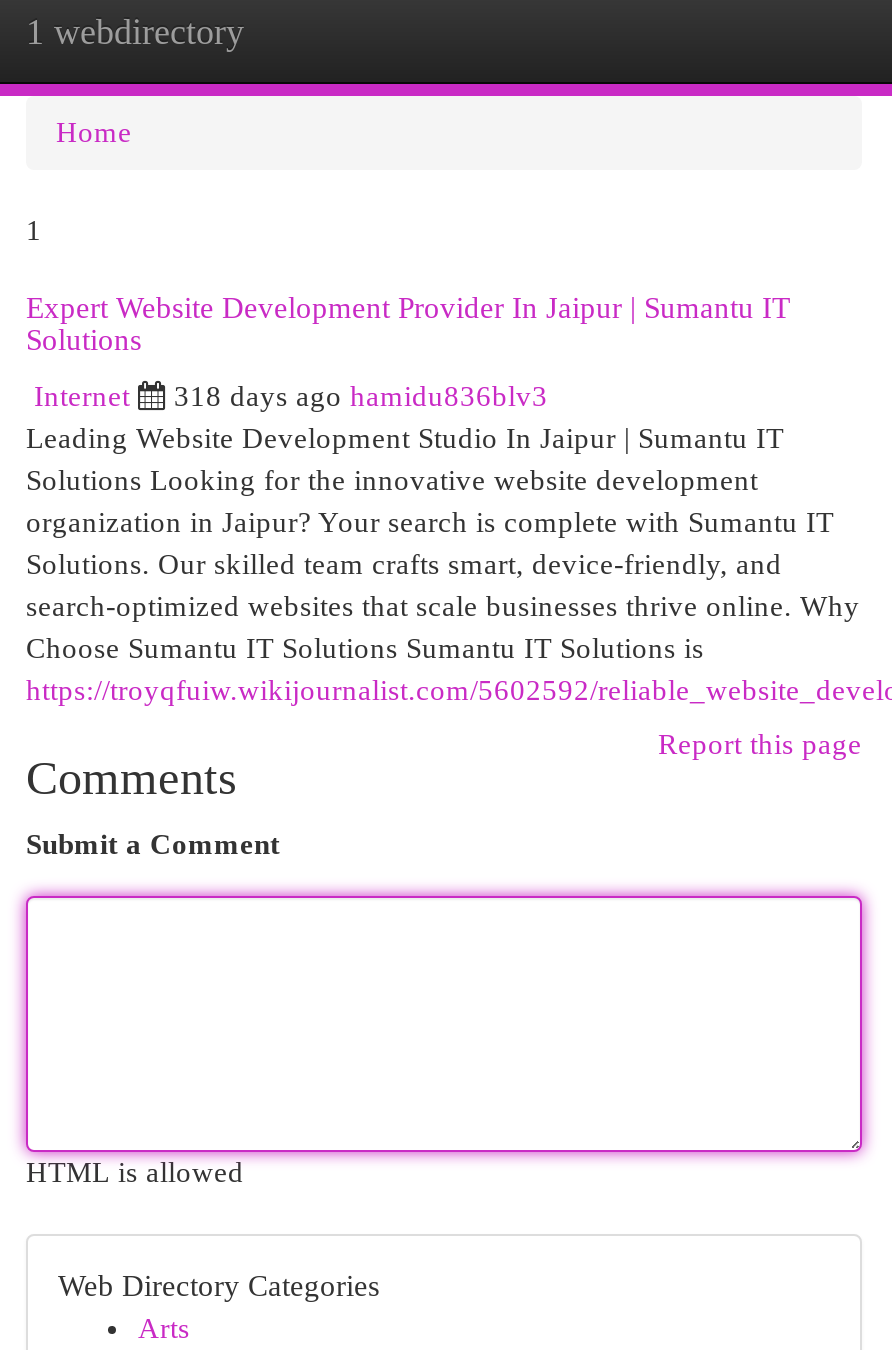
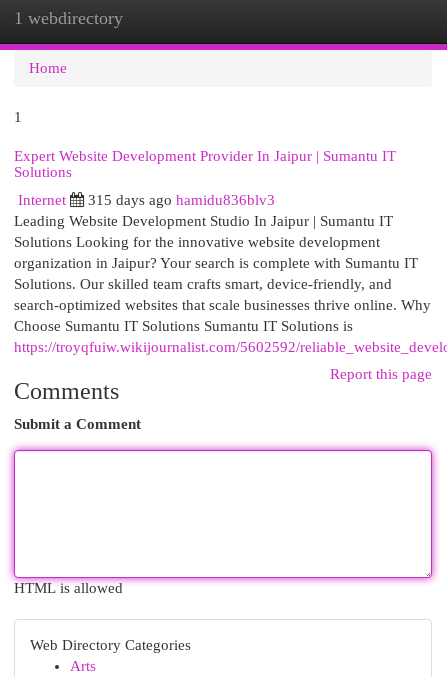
- 318 days ago hamidu836blv3
+ 315 days ago hamidu836blv3
